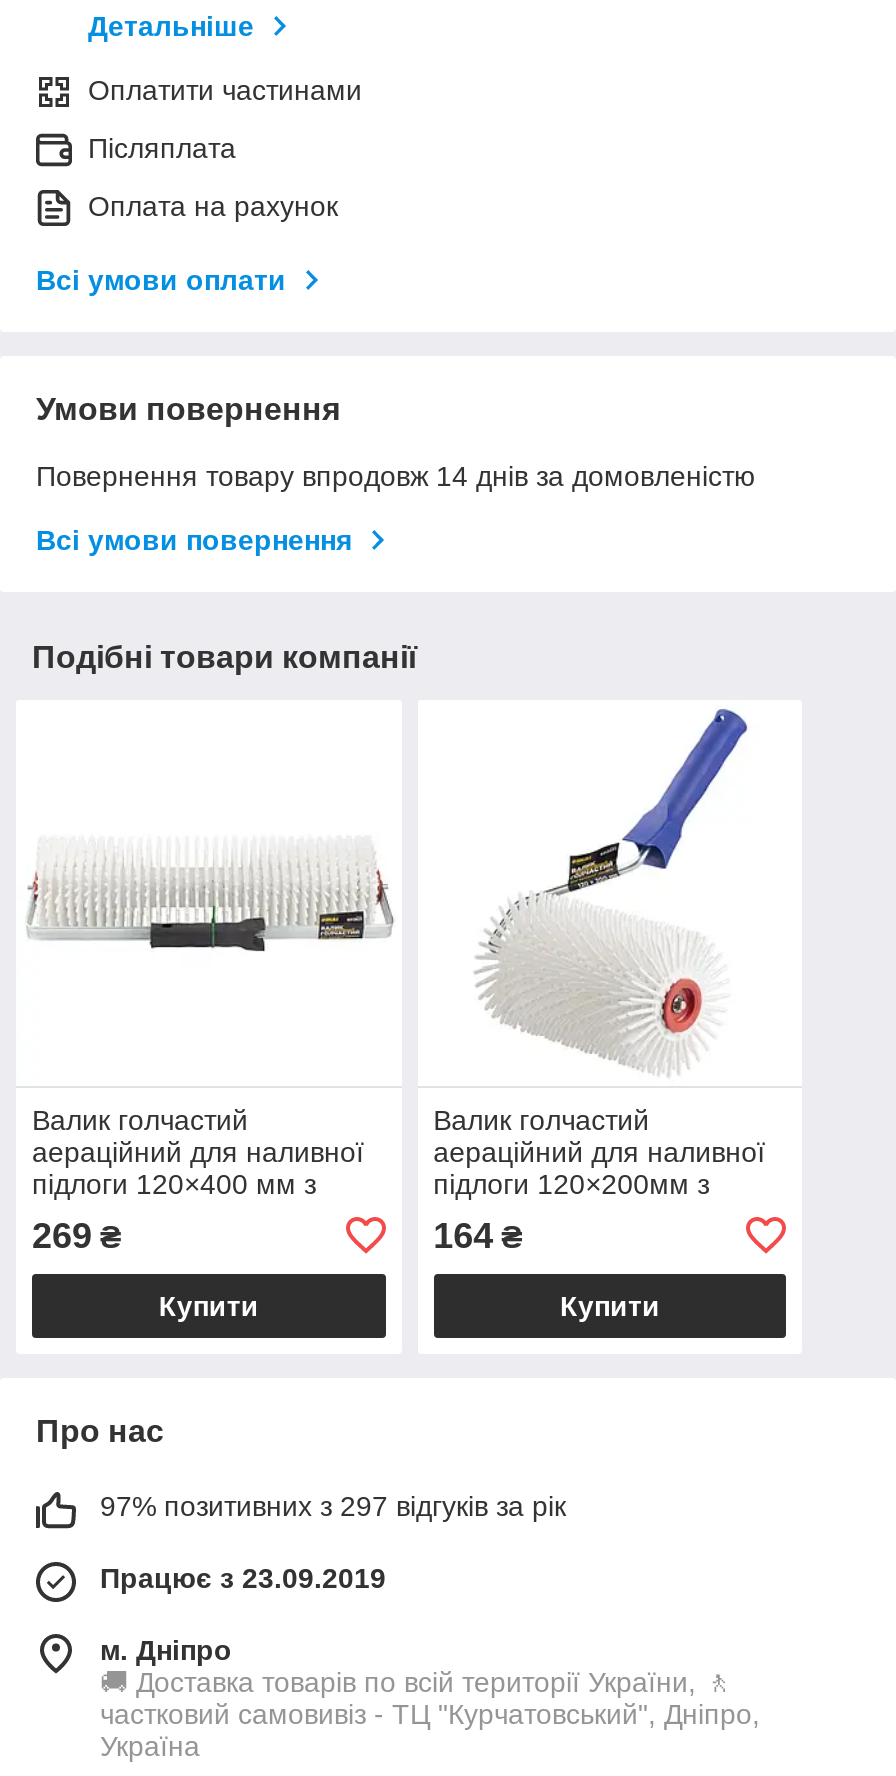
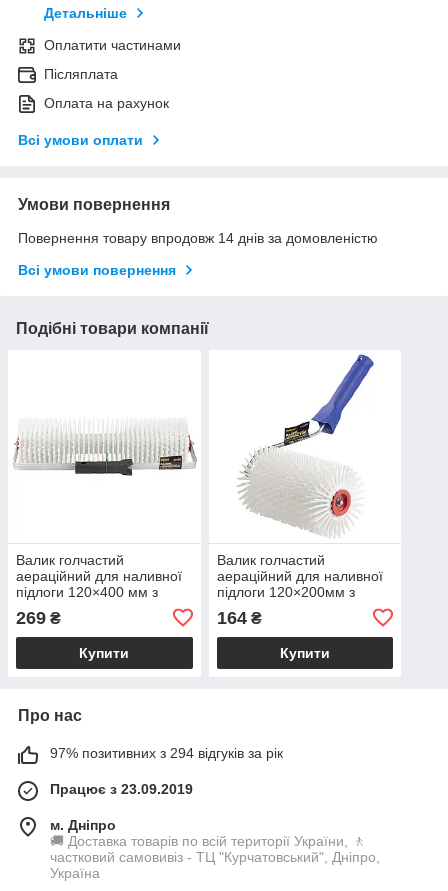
- 97% позитивних з 297 відгуків за рік
+ 97% позитивних з 294 відгуків за рік
